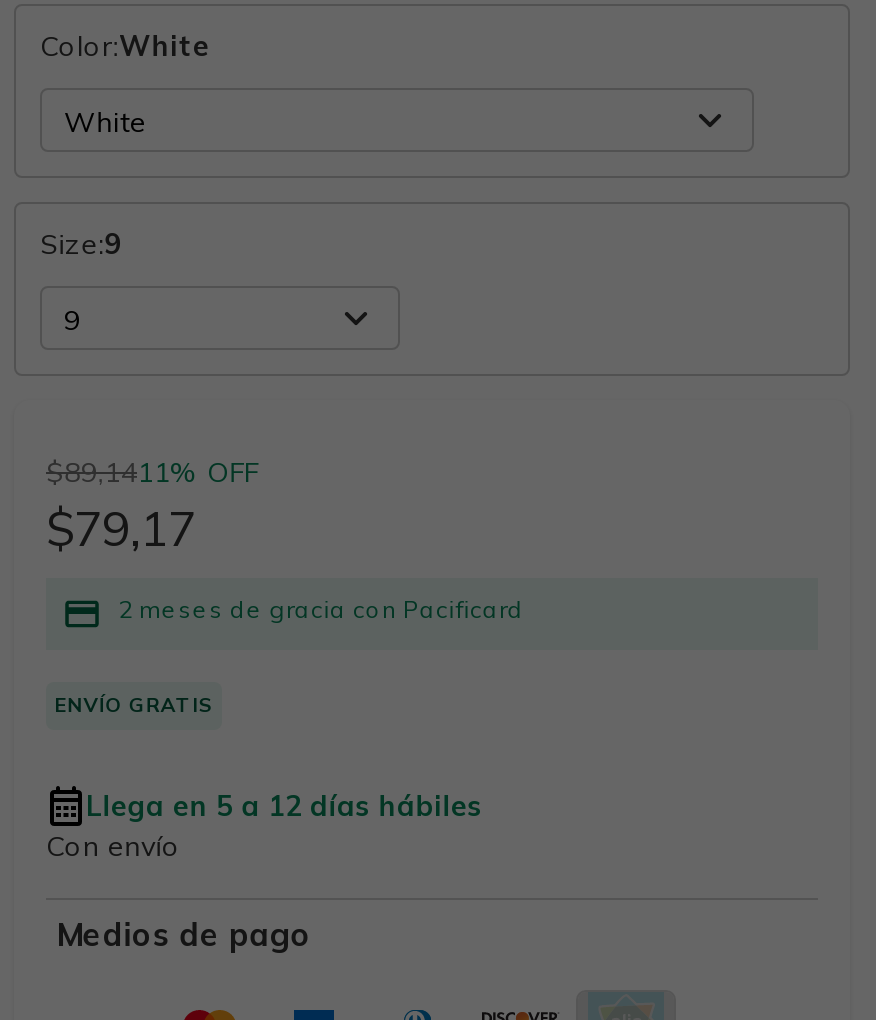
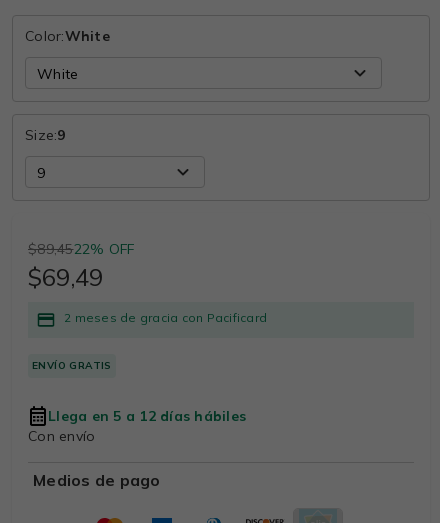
- $89,1411% OFF
+ $89,4522% OFF

- $79,17
+ $69,49
